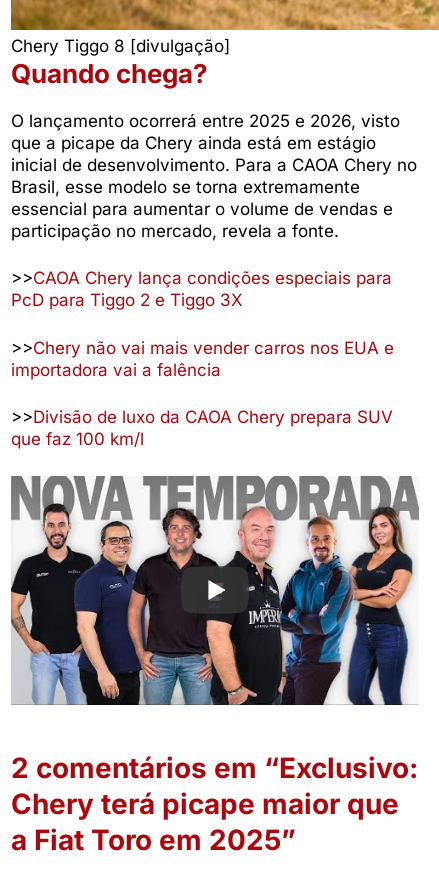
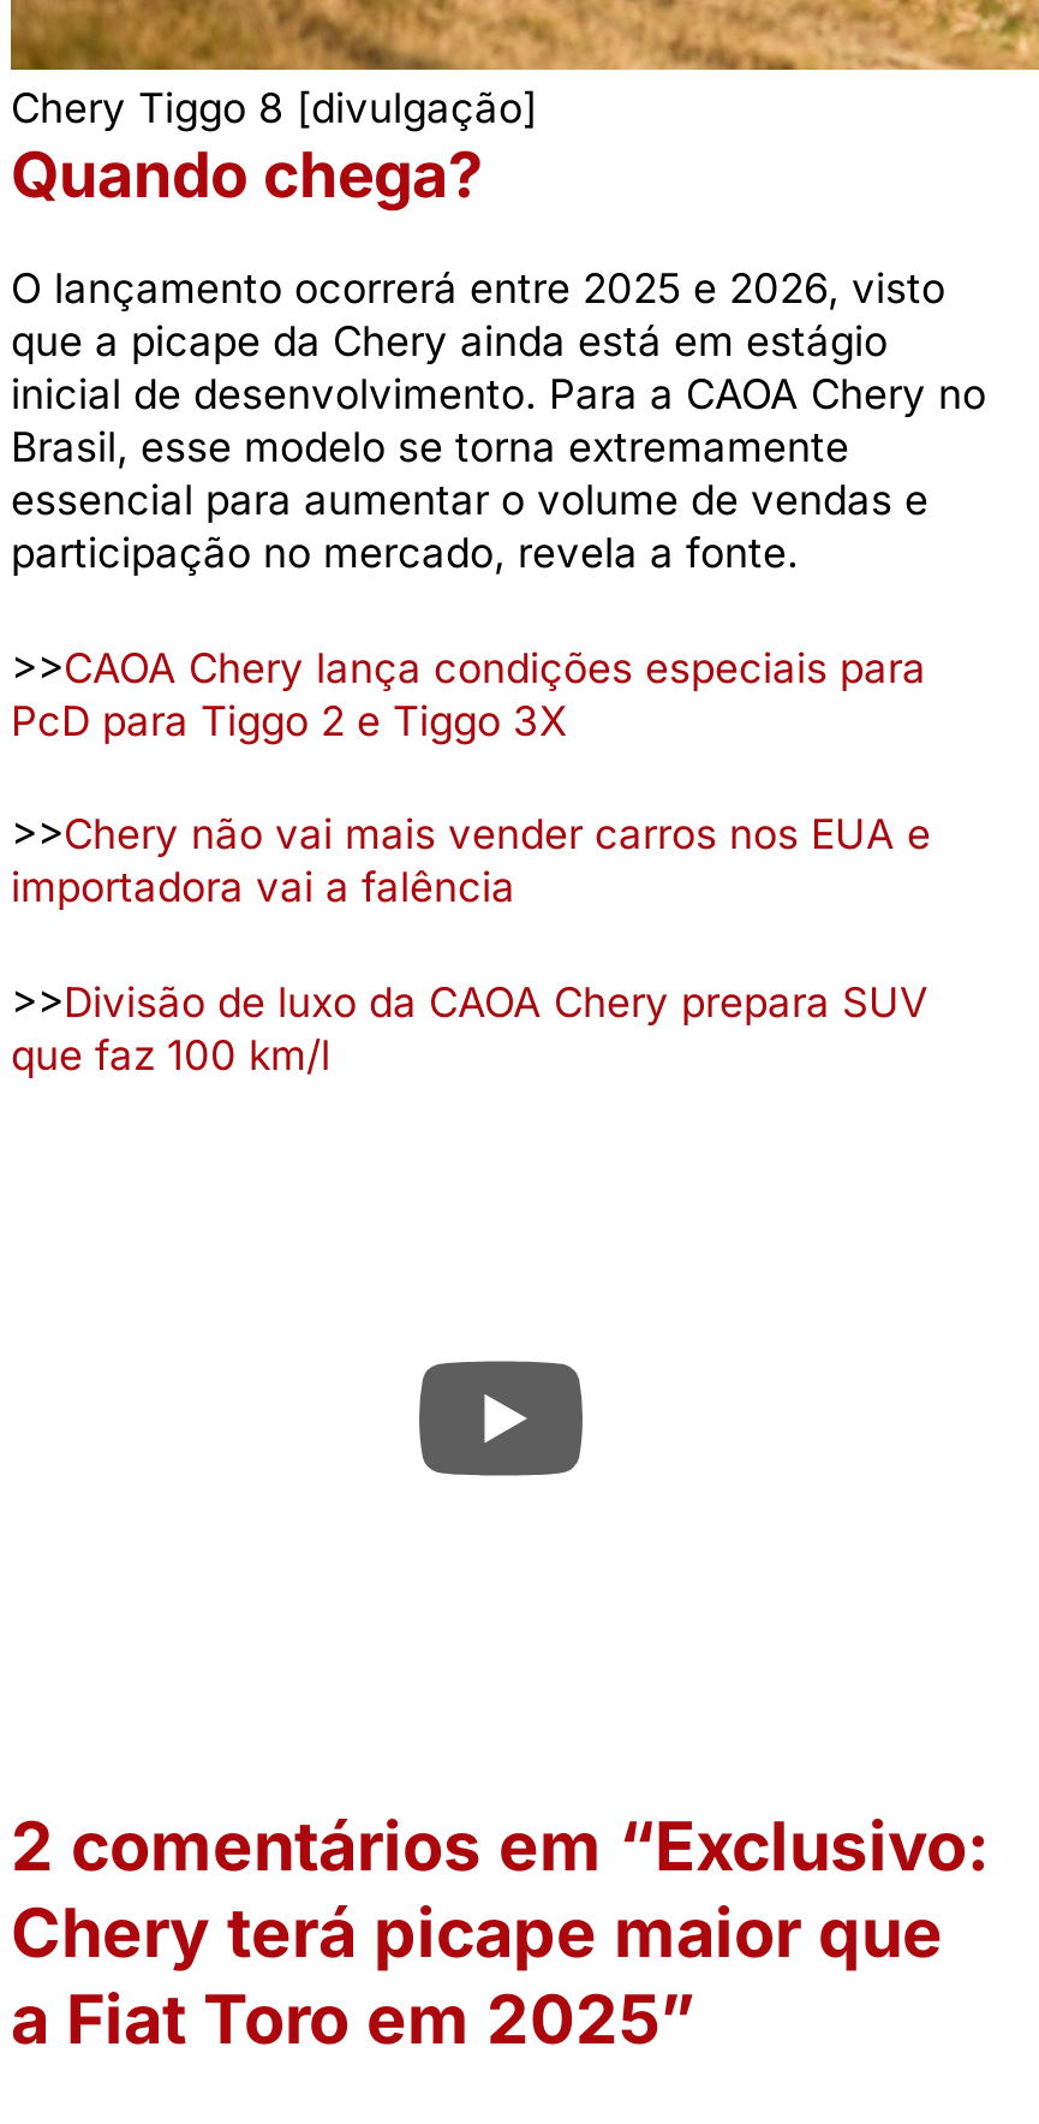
- [image]
